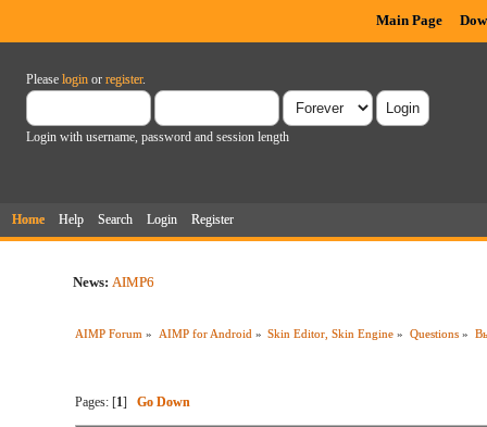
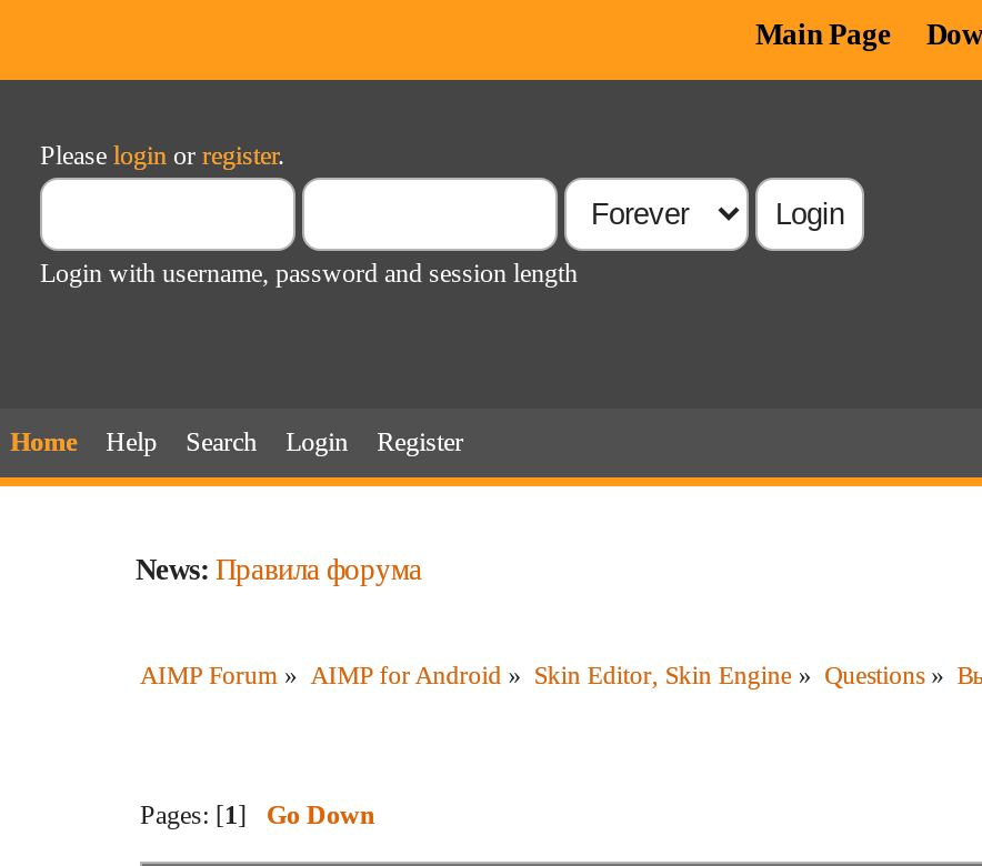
- News: AIMP6
+ News: Правила форума
